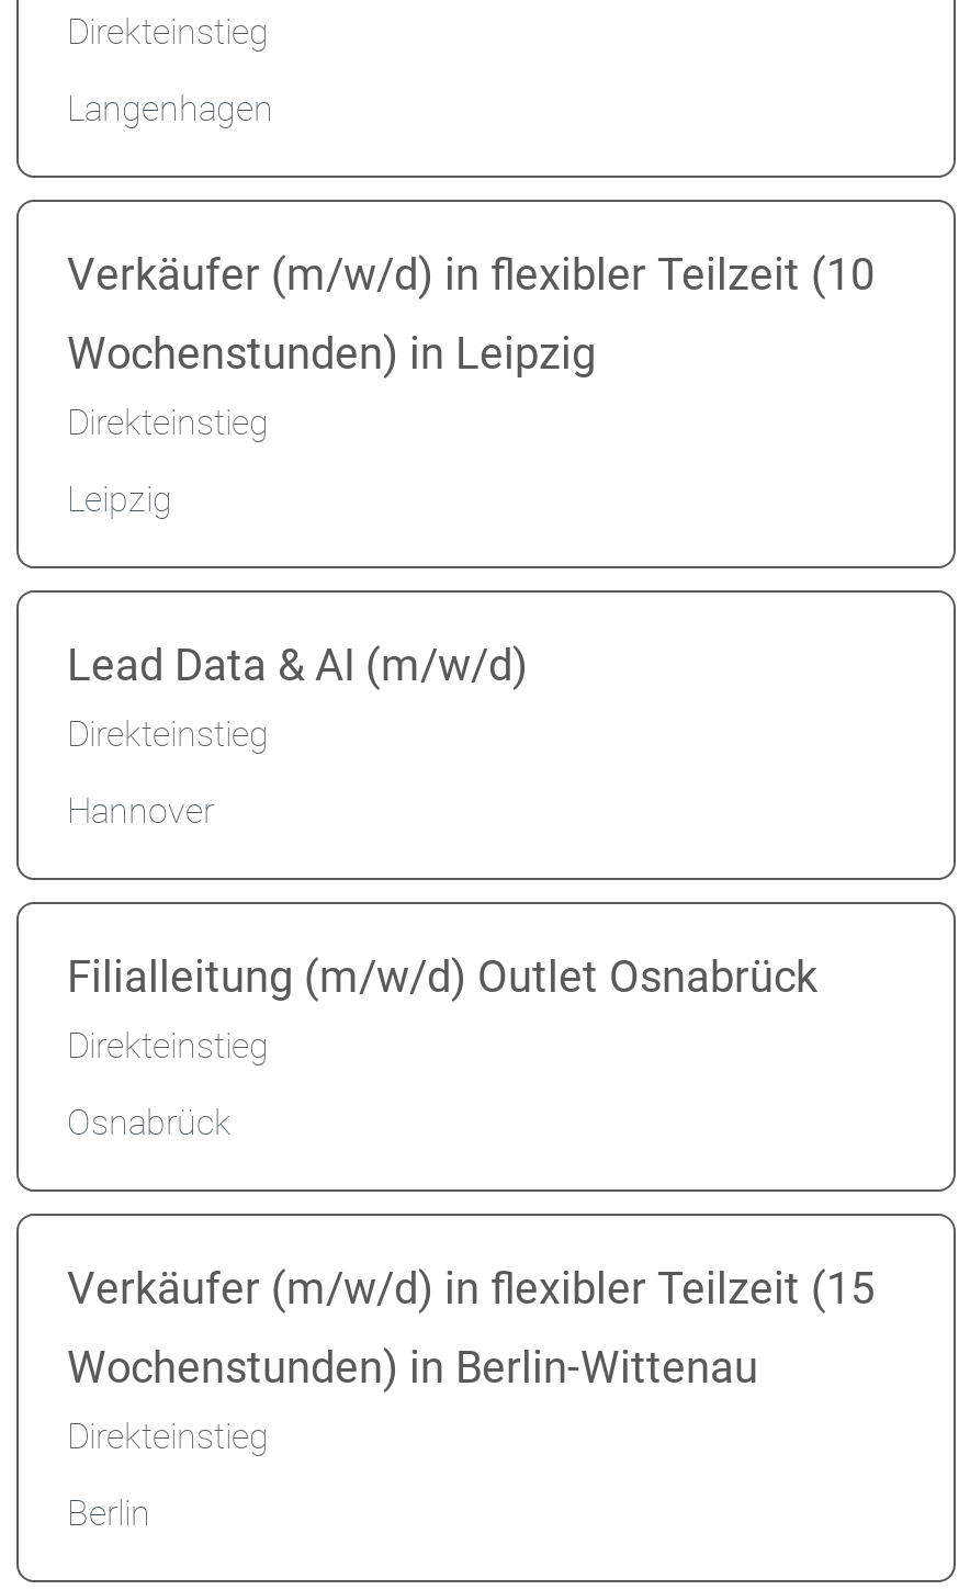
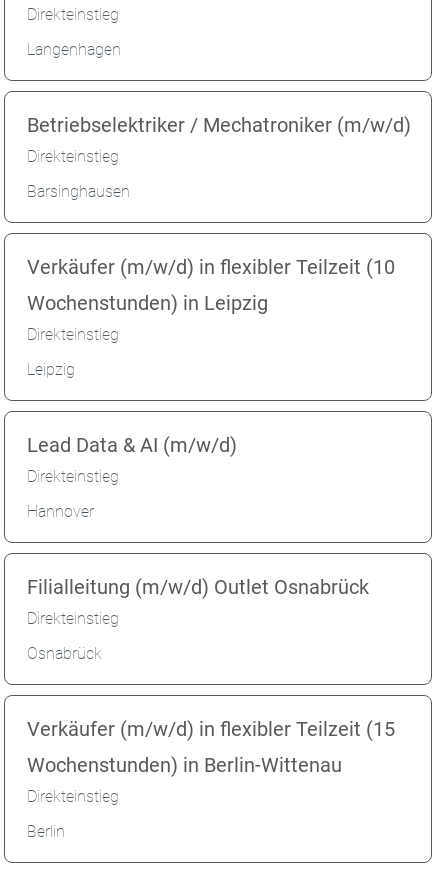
+ Betriebselektriker / Mechatroniker (m/w/d)
+ Direkteinstieg
+ Barsinghausen
